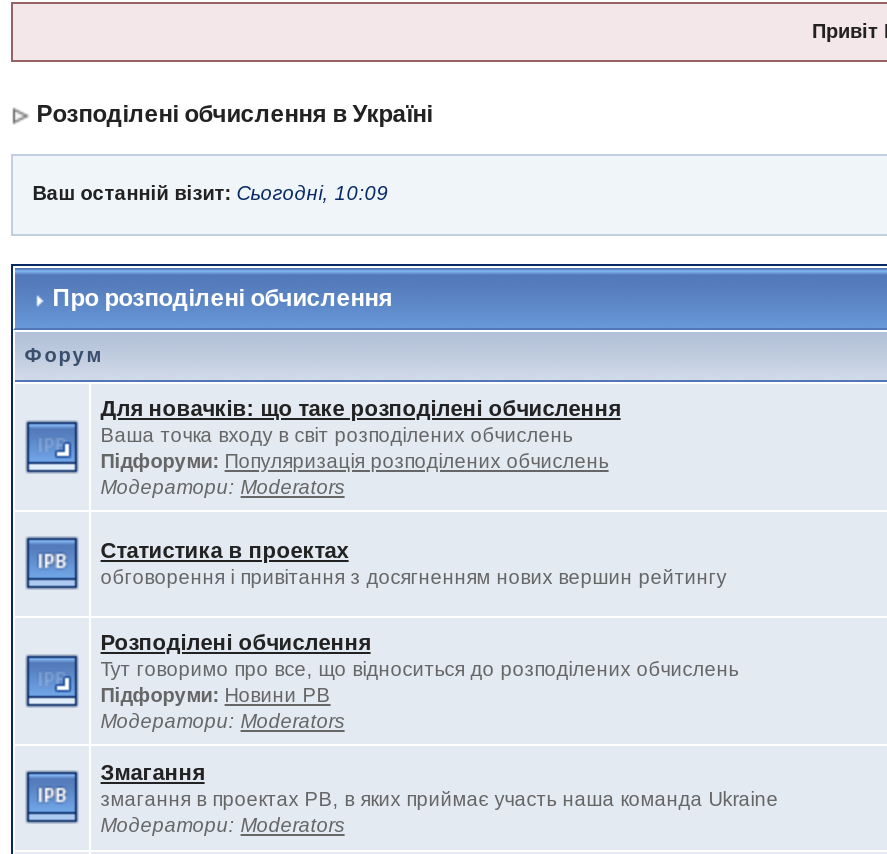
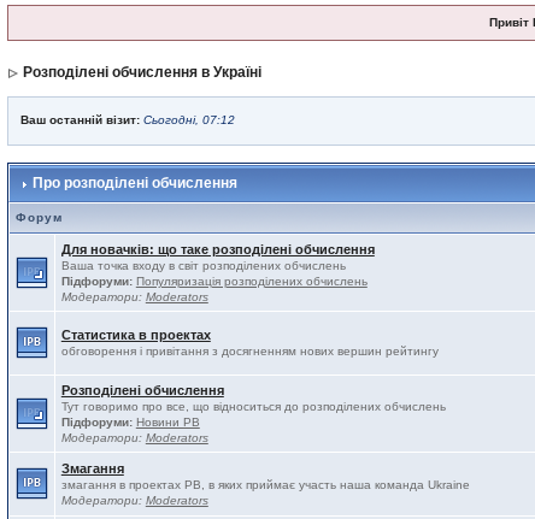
- Ваш останній візит: Сьогодні, 10:09
+ Ваш останній візит: Сьогодні, 07:12
